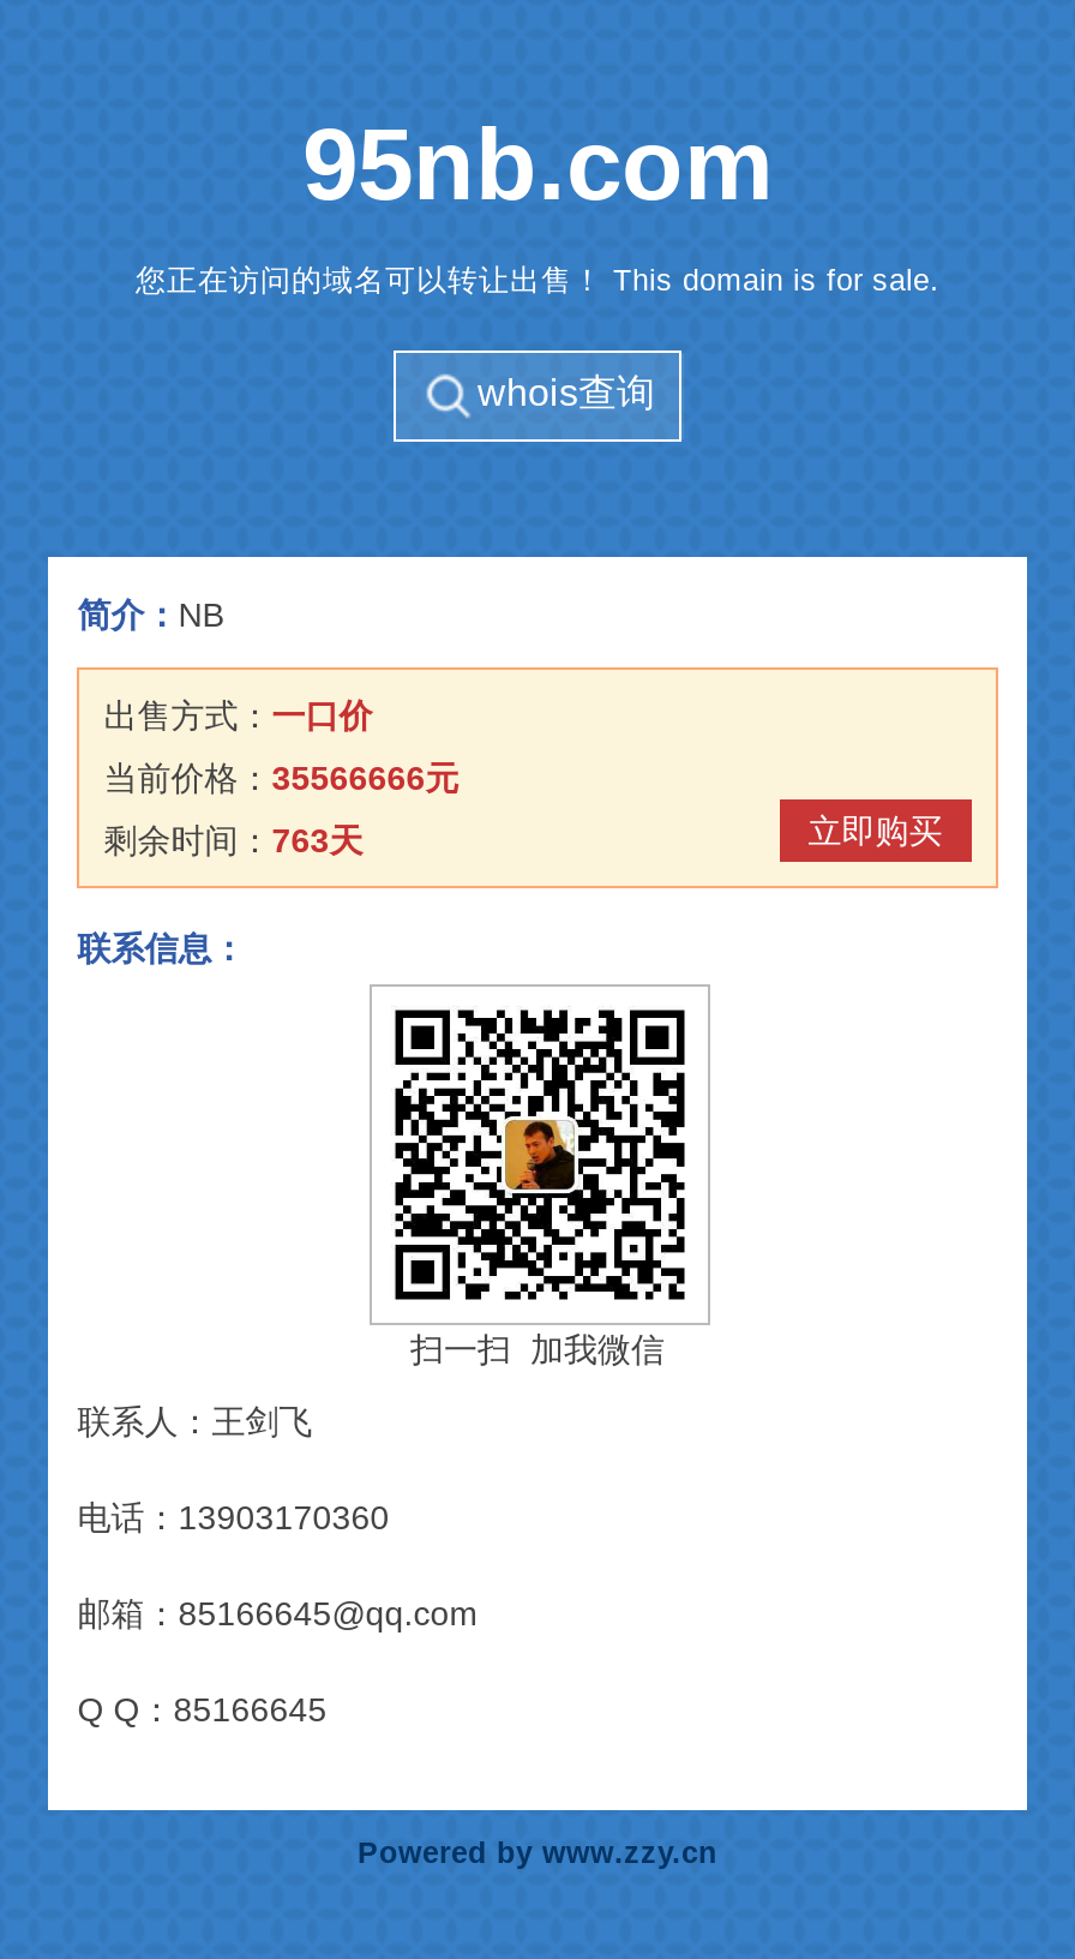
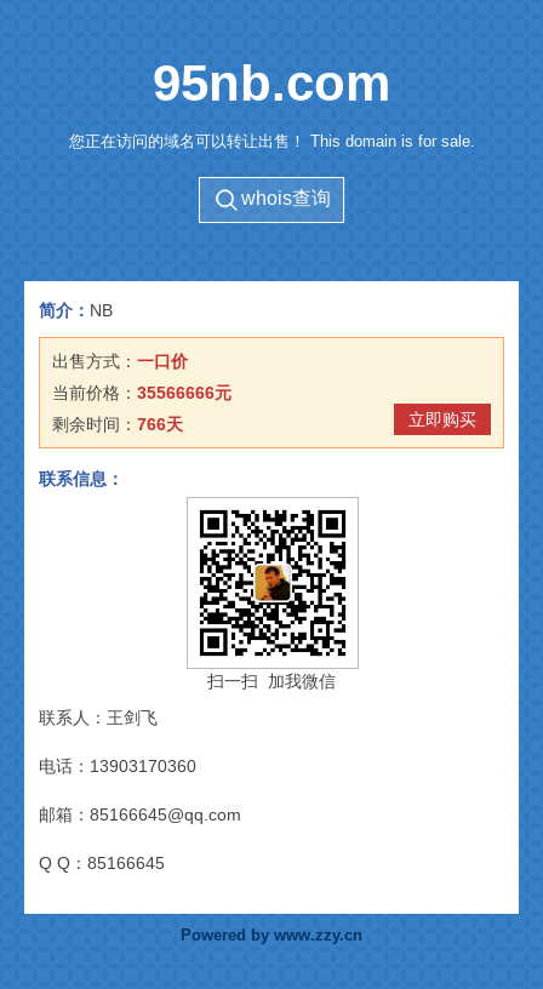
- 剩余时间：763天
+ 剩余时间：766天
